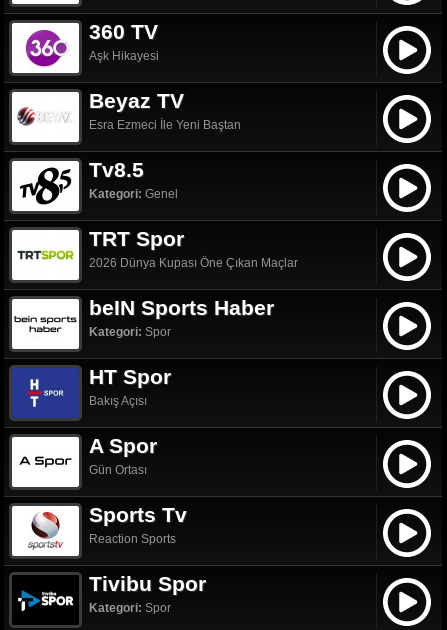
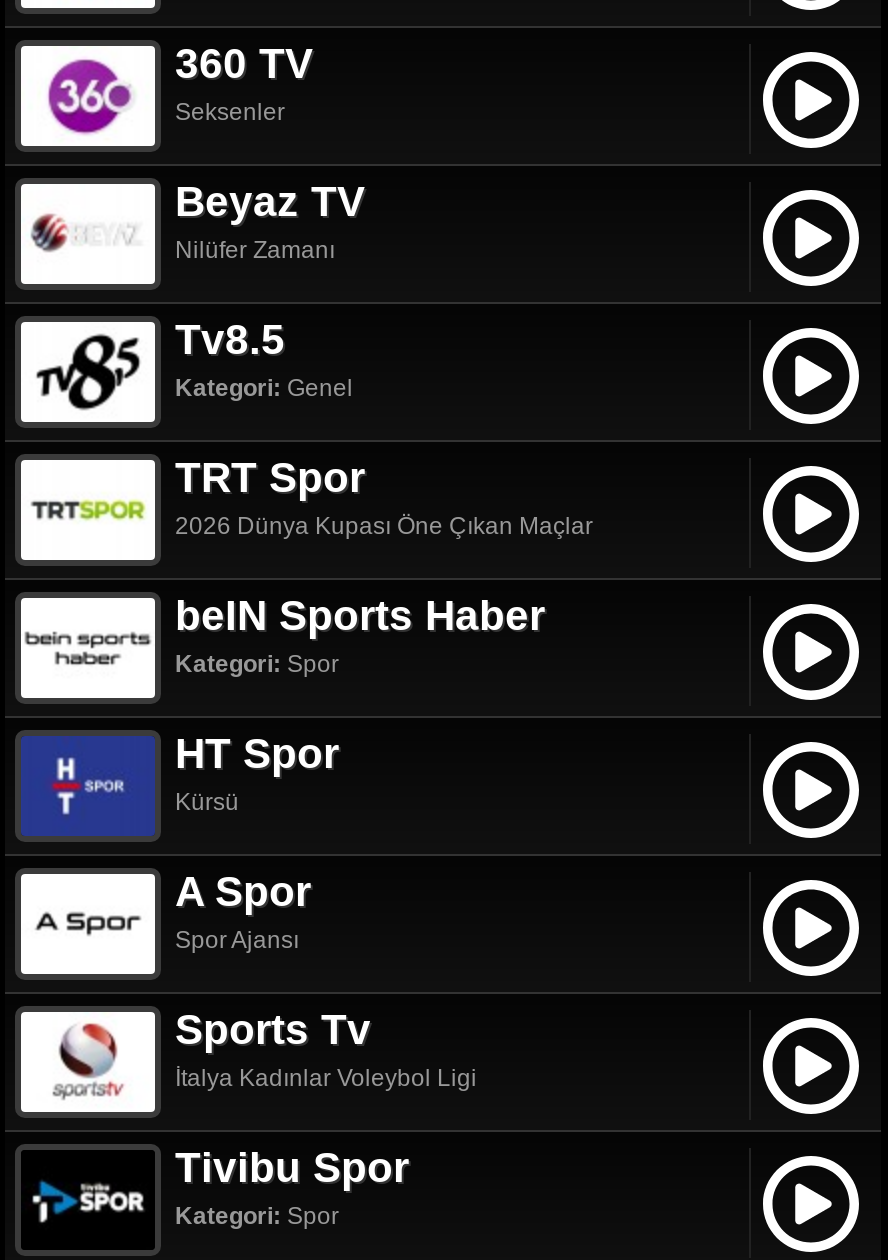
- Aşk Hikayesi
+ Seksenler

- Esra Ezmeci İle Yeni Baştan
+ Nilüfer Zamanı

- Bakış Açısı
+ Kürsü

- Gün Ortası
+ Spor Ajansı

- Reaction Sports
+ İtalya Kadınlar Voleybol Ligi
